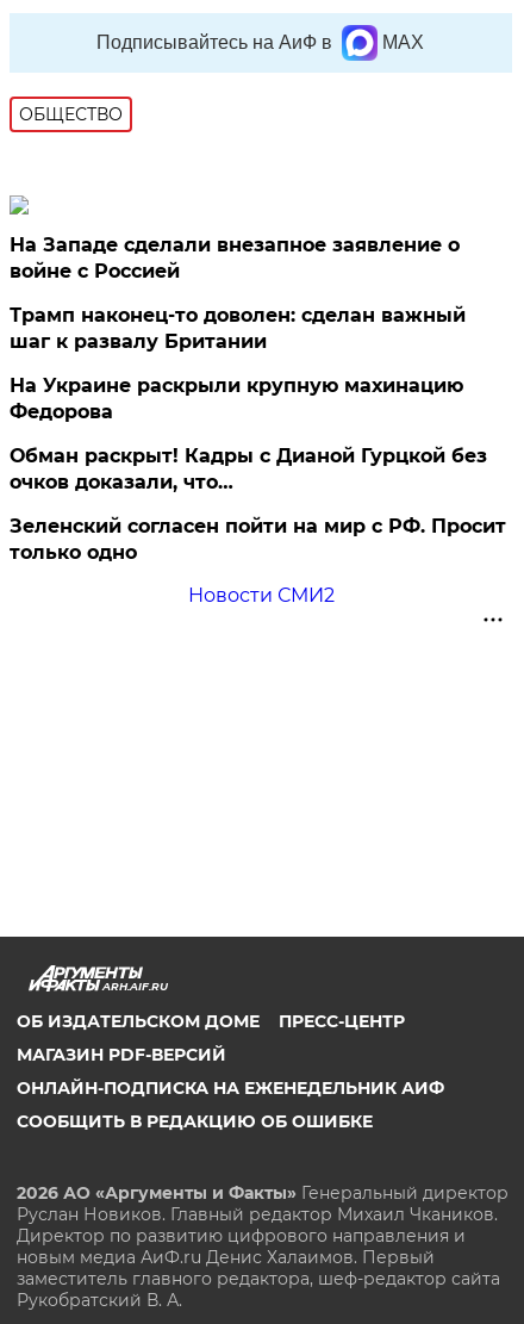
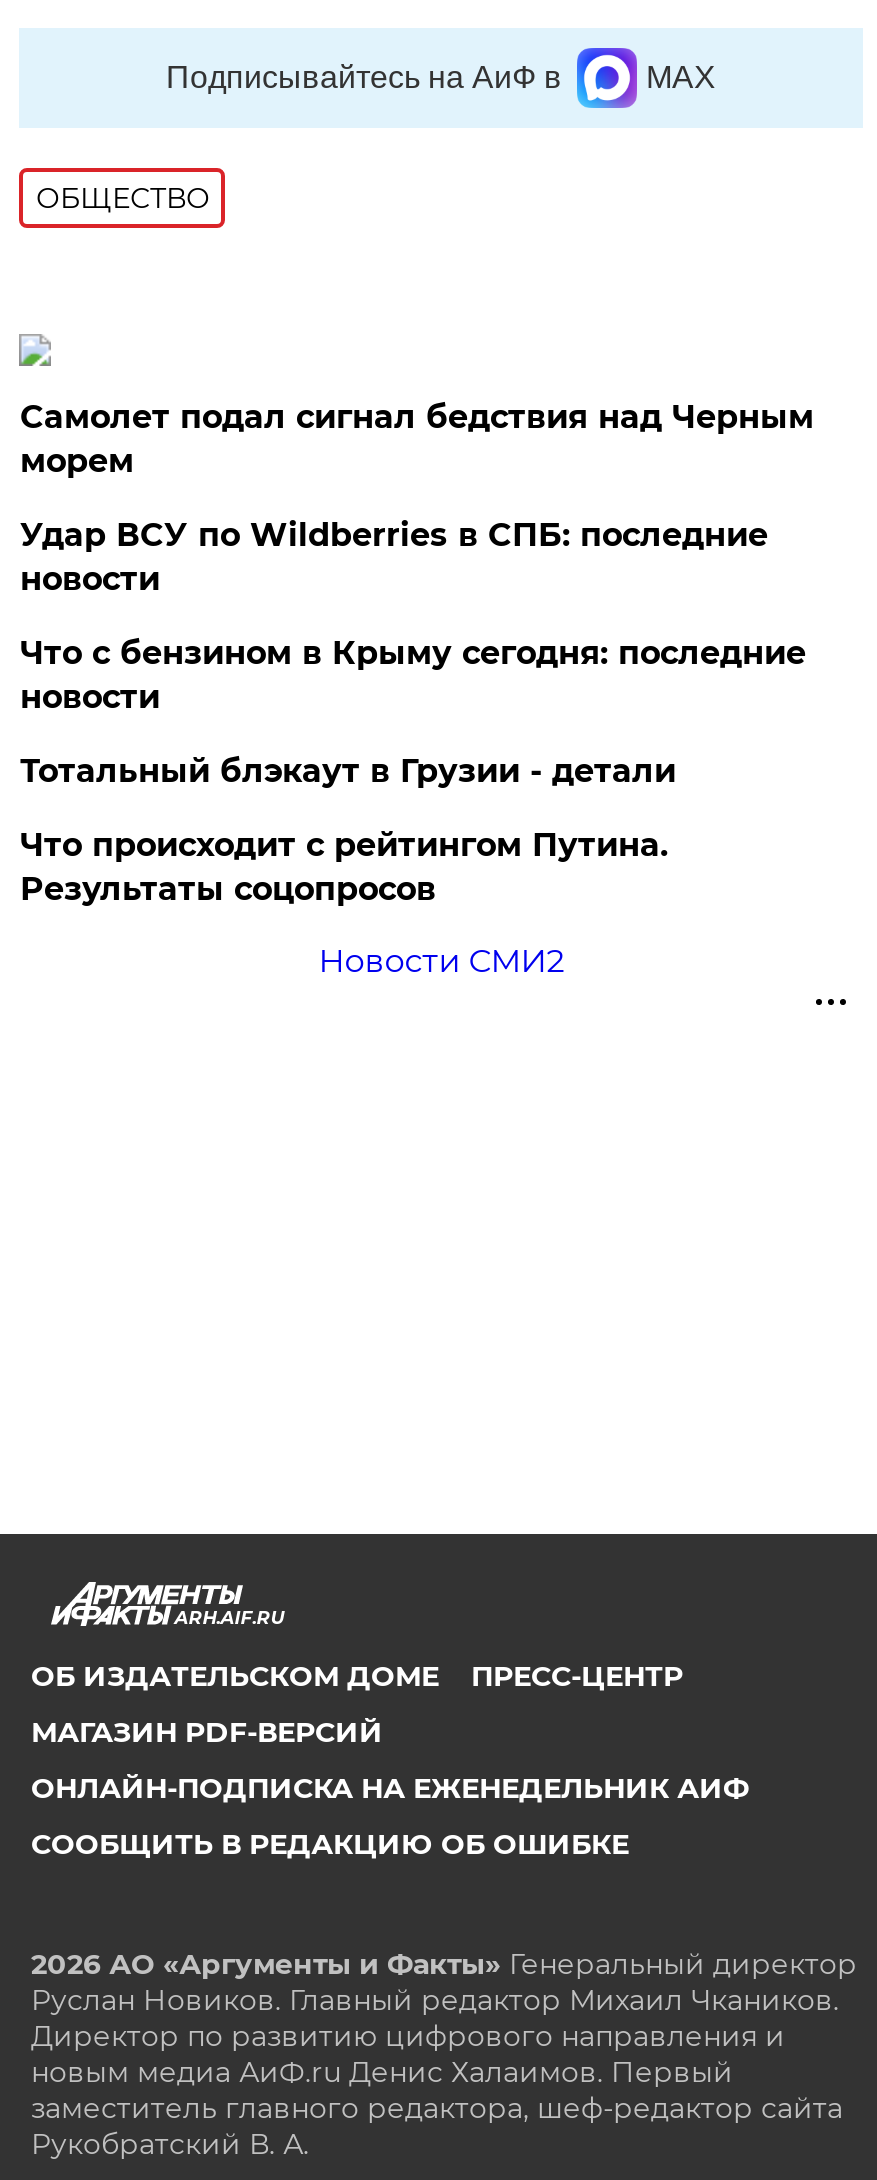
- На Западе сделали внезапное заявление о
- войне с Россией
+ Самолет подал сигнал бедствия над Черным
+ морем

- Трамп наконец-то доволен: сделан важный
- шаг к развалу Британии
+ Удар ВСУ по Wildberries в СПБ: последние
+ новости

- На Украине раскрыли крупную махинацию
- Федорова
+ Что с бензином в Крыму сегодня: последние
+ новости

- Обман раскрыт! Кадры с Дианой Гурцкой без
- очков доказали, что…
+ Тотальный блэкаут в Грузии - детали

- Зеленский согласен пойти на мир с РФ. Просит
- только одно
+ Что происходит с рейтингом Путина.
+ Результаты соцопросов
